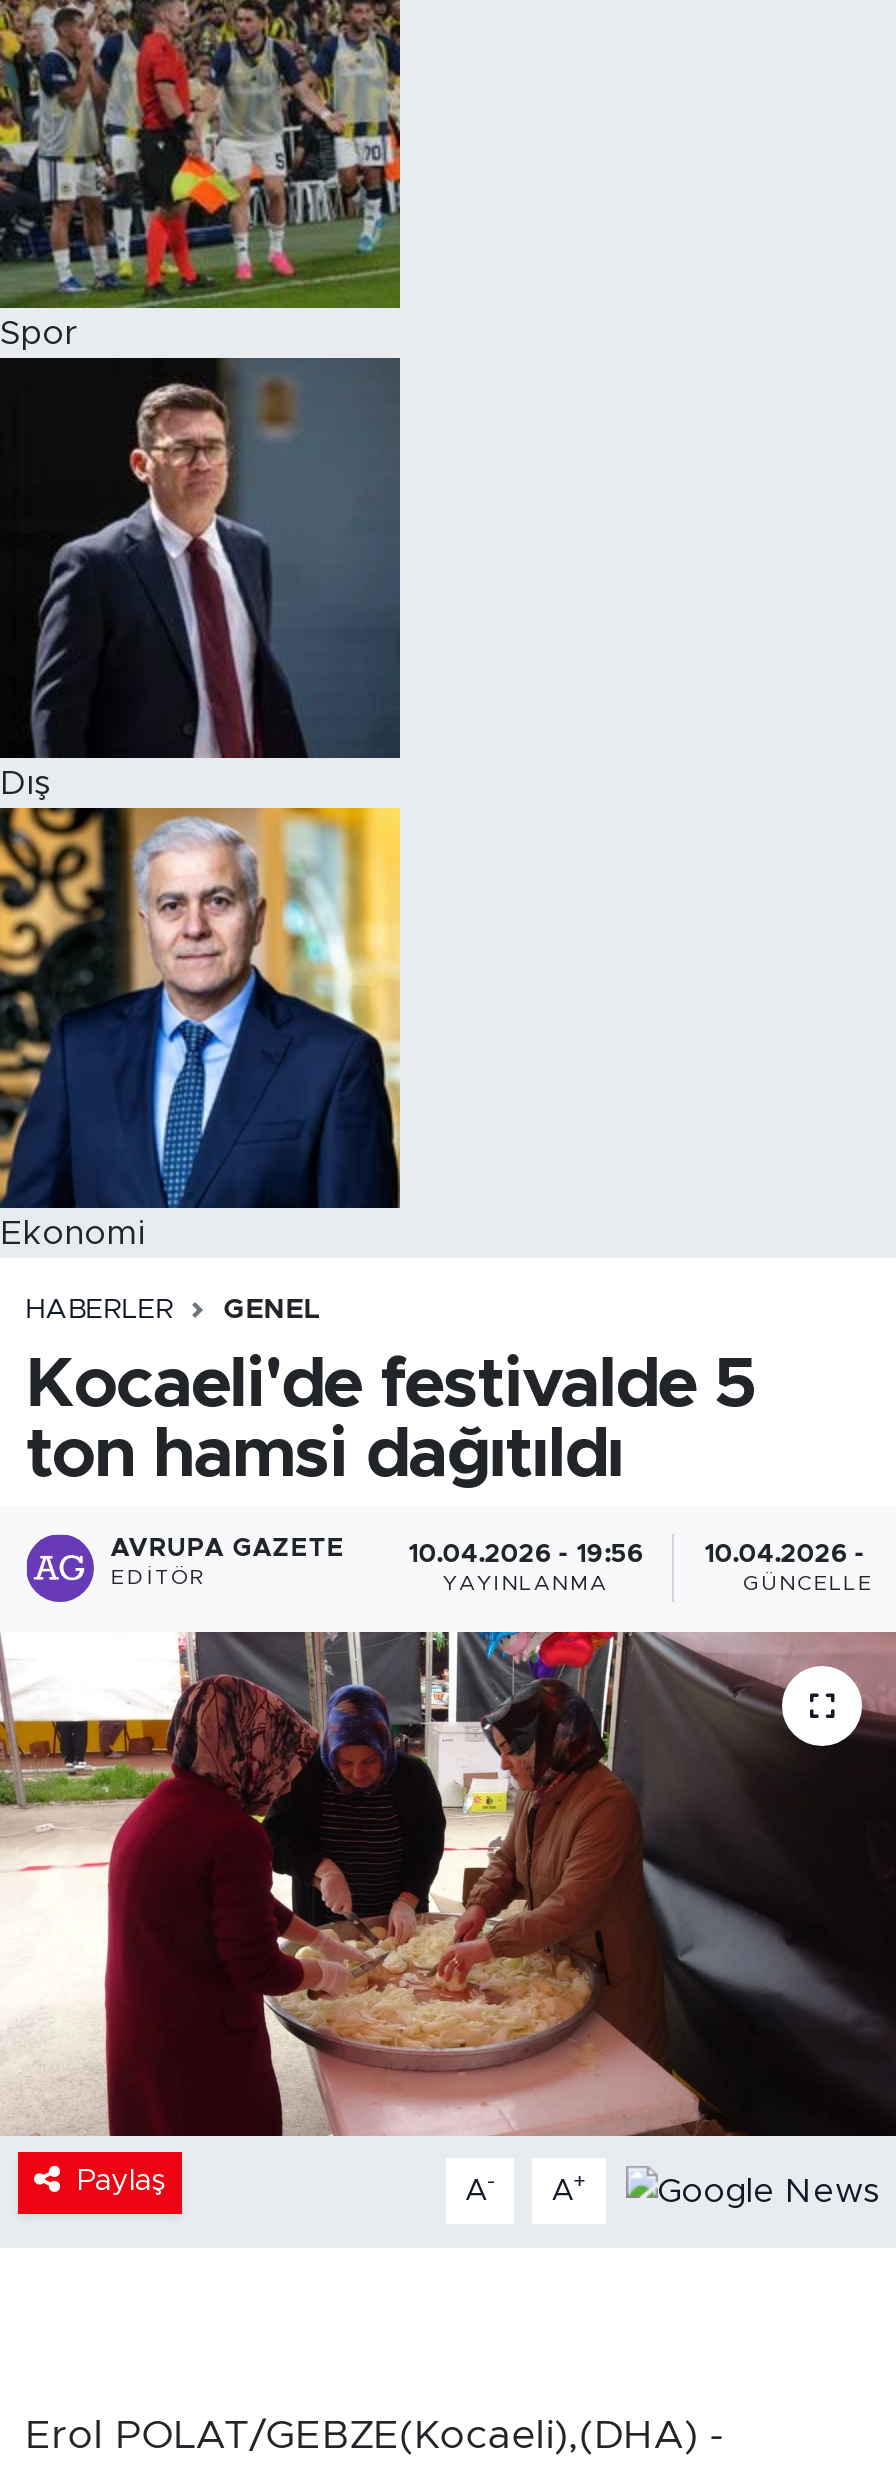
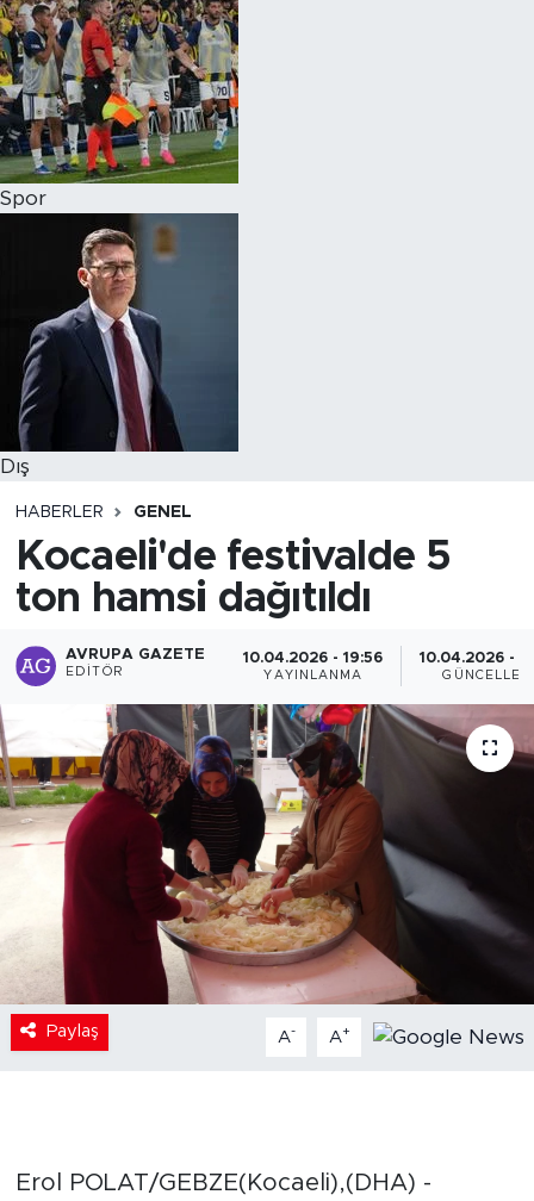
- [image]
- Ekonomi
